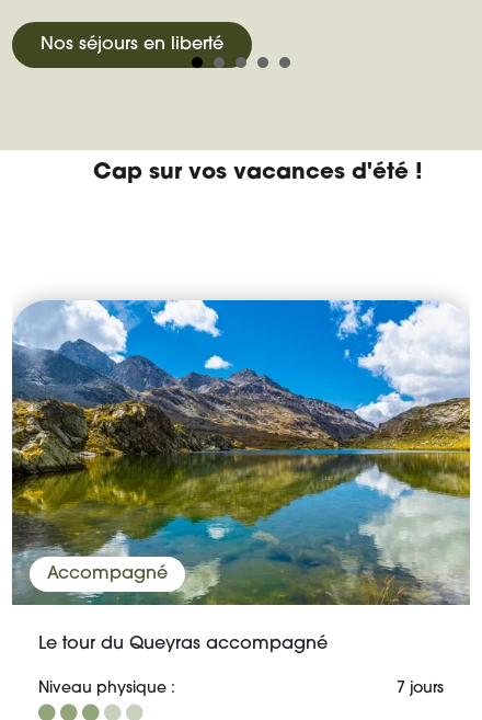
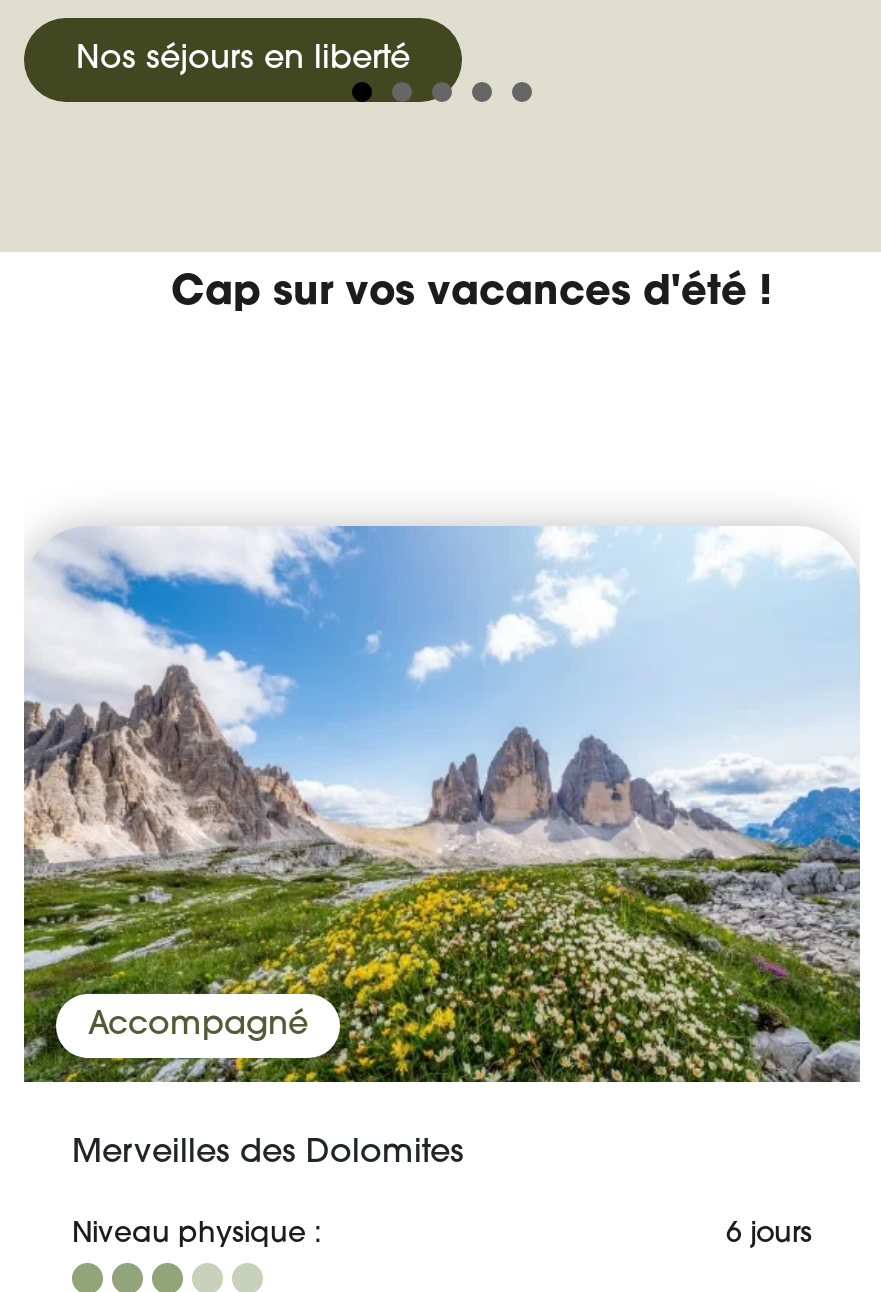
- [image]
- Le tour du Queyras accompagné
+ [image]
+ Merveilles des Dolomites

- 7 jours
+ 6 jours
